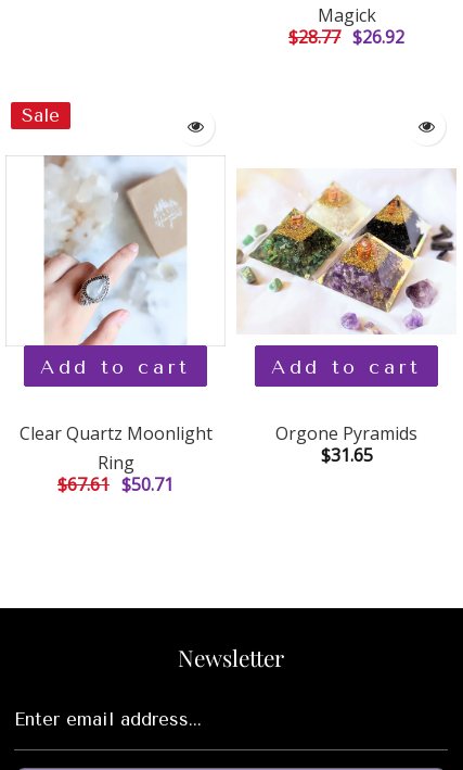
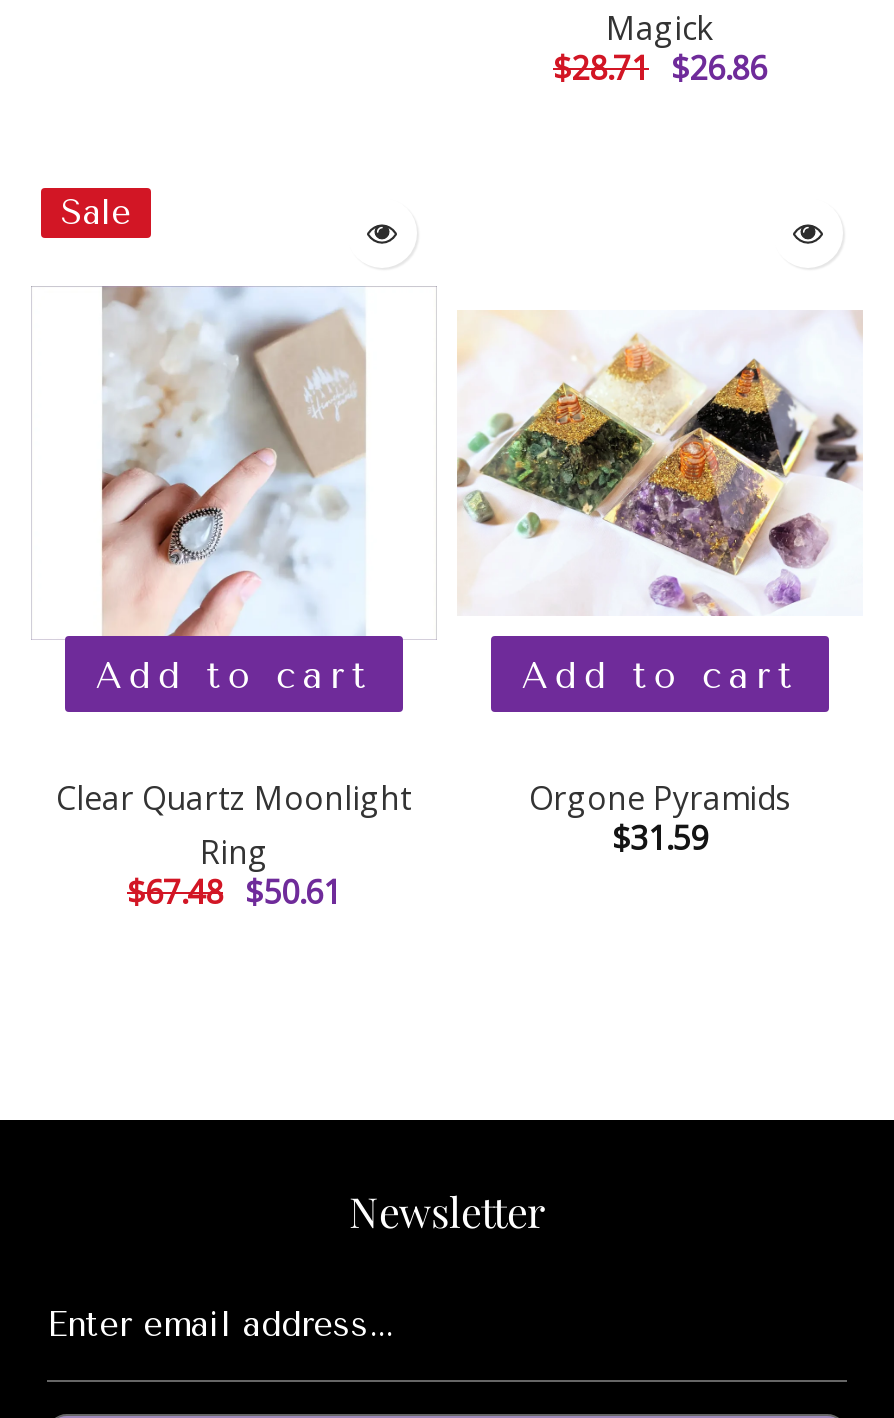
- $28.77 $26.92
+ $28.71 $26.86

- $31.65
+ $31.59

- $67.61 $50.71
+ $67.48 $50.61
